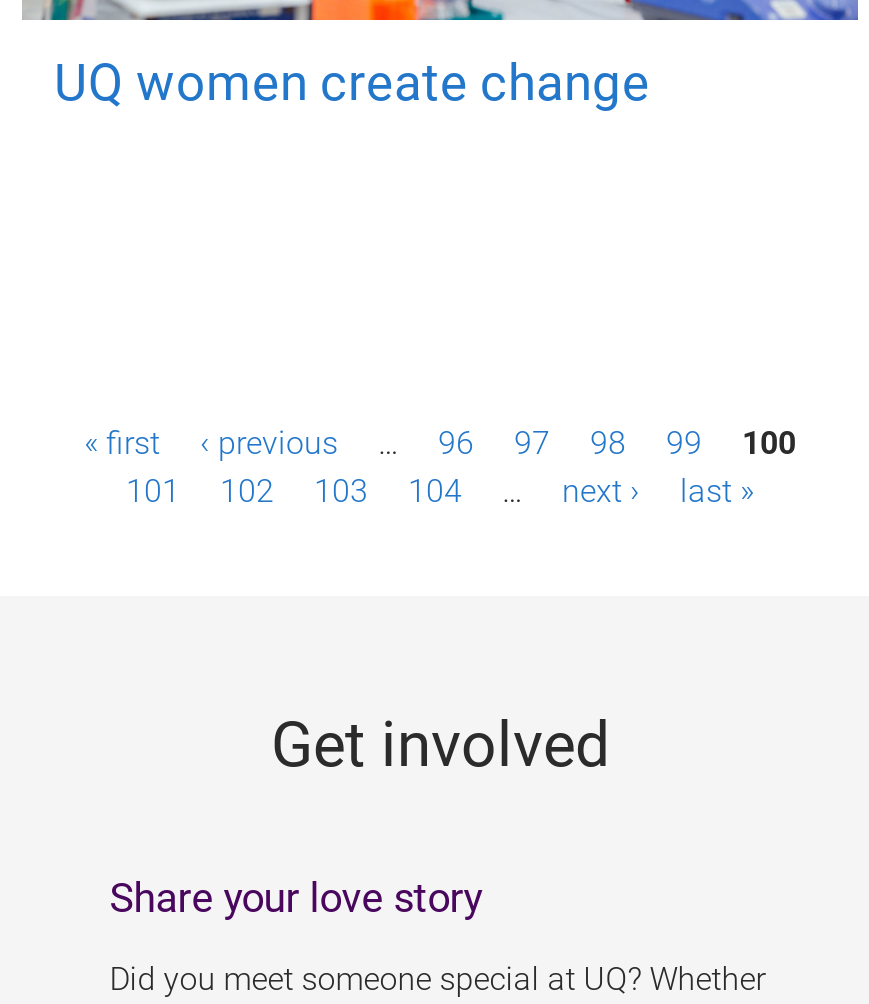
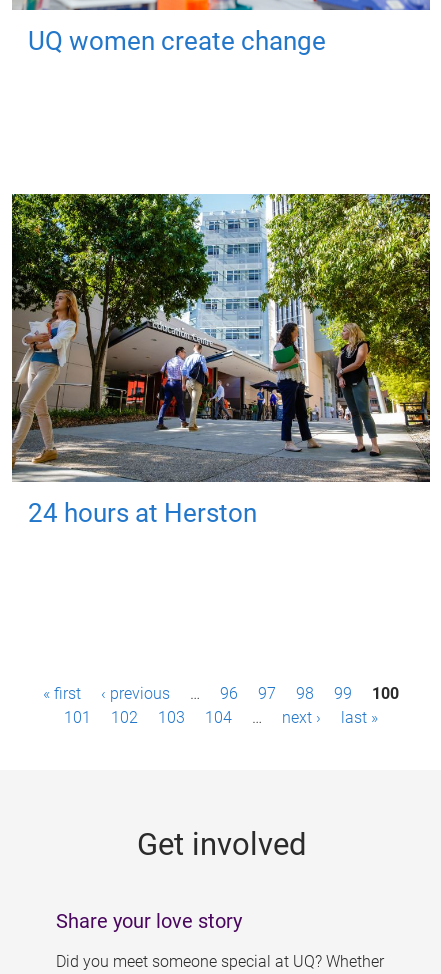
+ [image]
+ 24 hours at Herston
